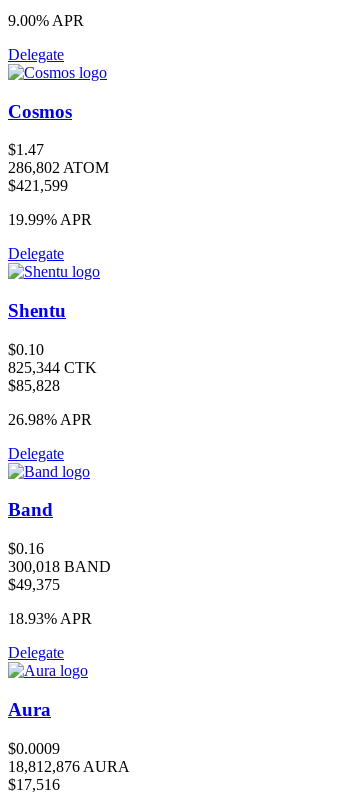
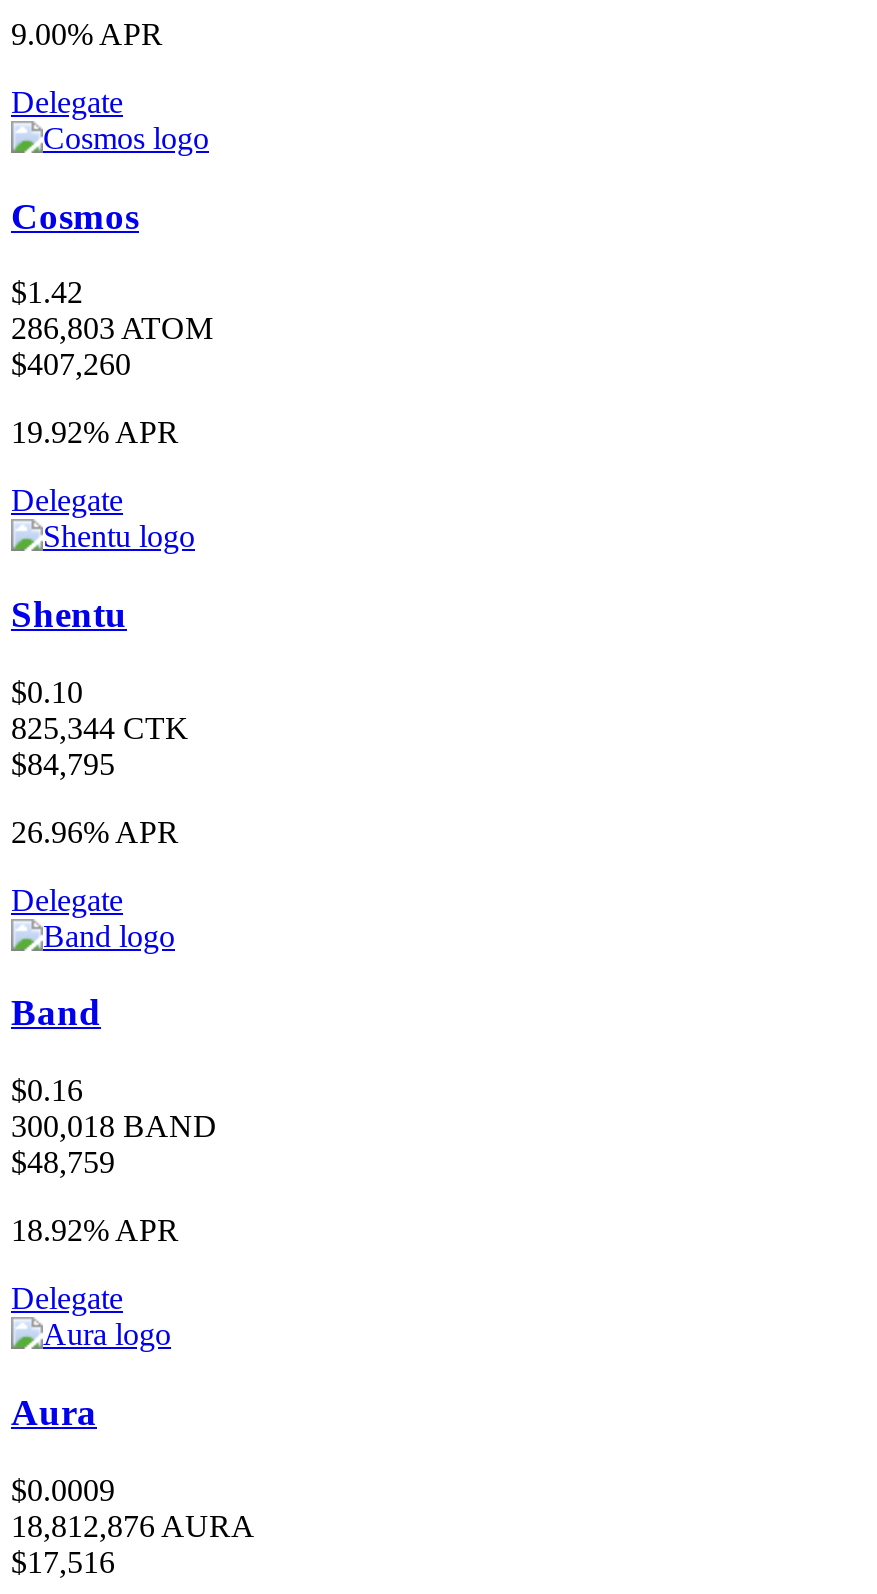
- $1.47
+ $1.42

- 286,802 ATOM
+ 286,803 ATOM

- $421,599
+ $407,260

- 19.99% APR
+ 19.92% APR

- $85,828
+ $84,795

- 26.98% APR
+ 26.96% APR

- $49,375
+ $48,759

- 18.93% APR
+ 18.92% APR
